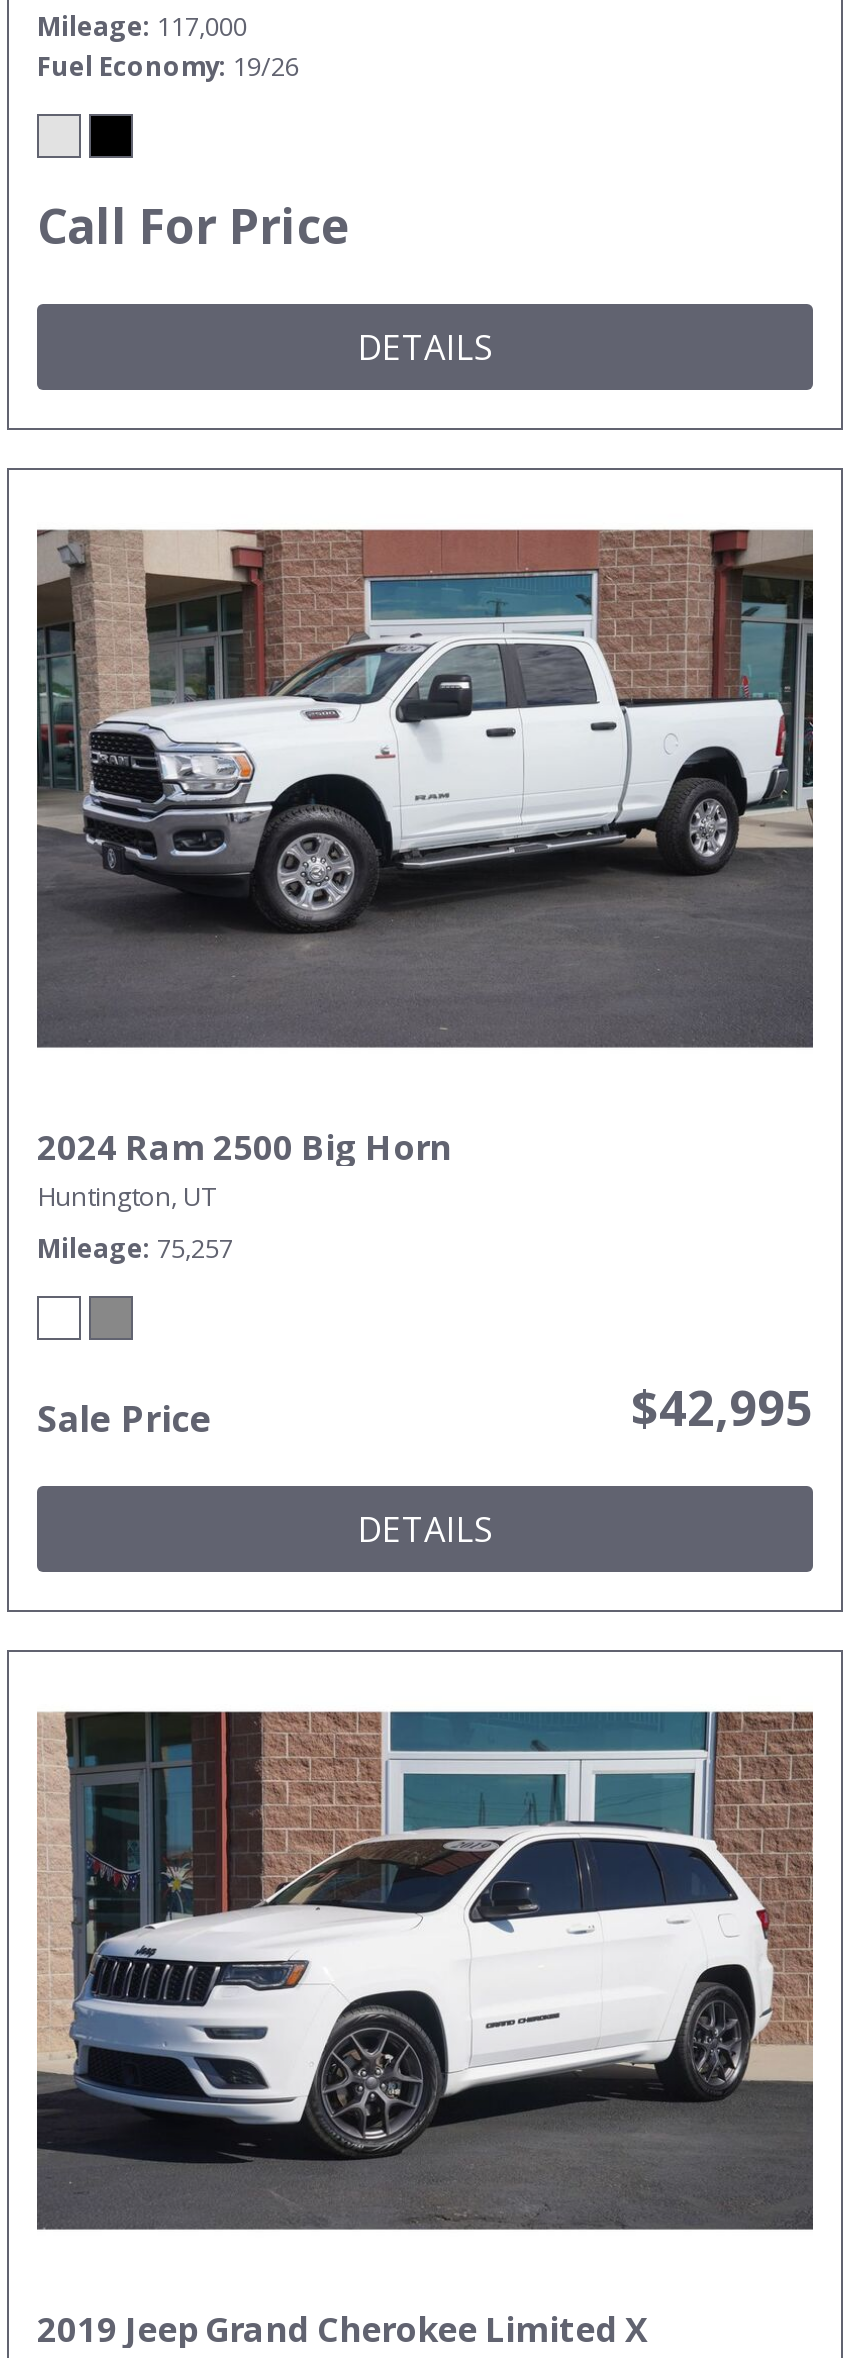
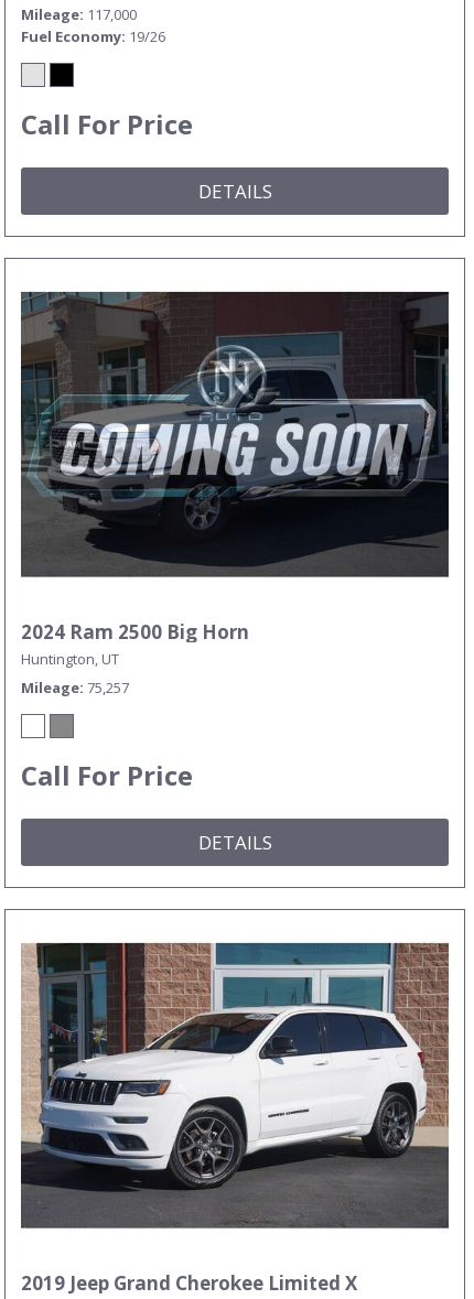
- [image]
+ [image]

- Sale Price
- $42,995
+ Call For Price
